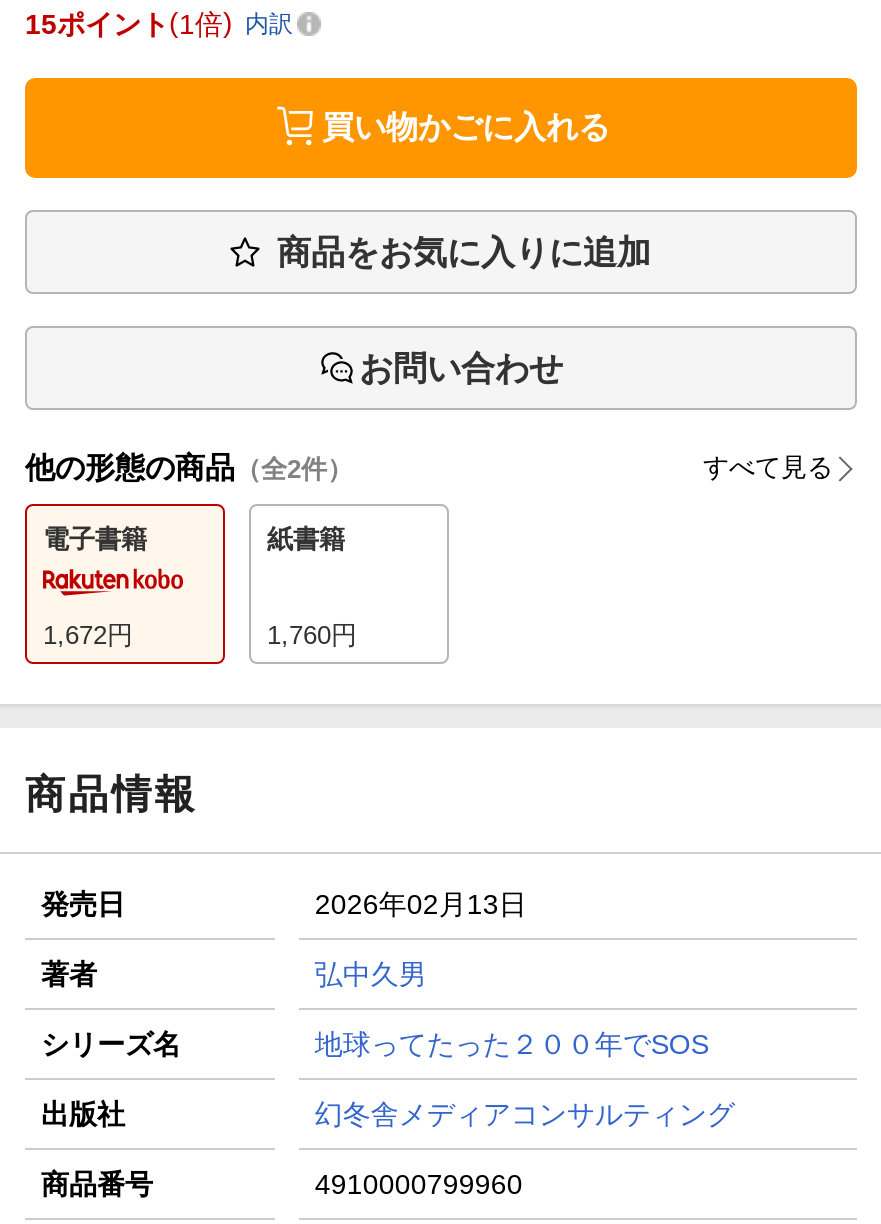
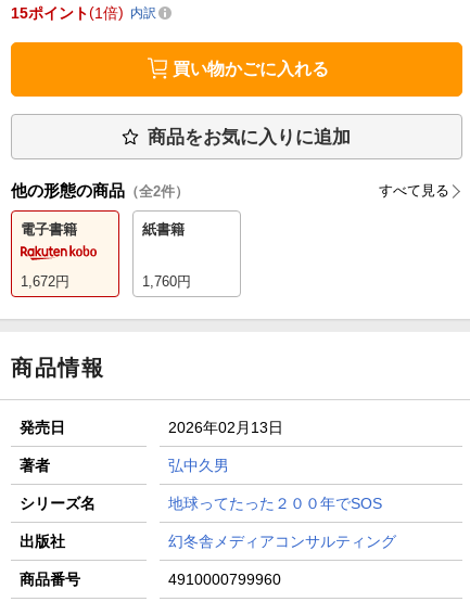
- お問い合わせ
